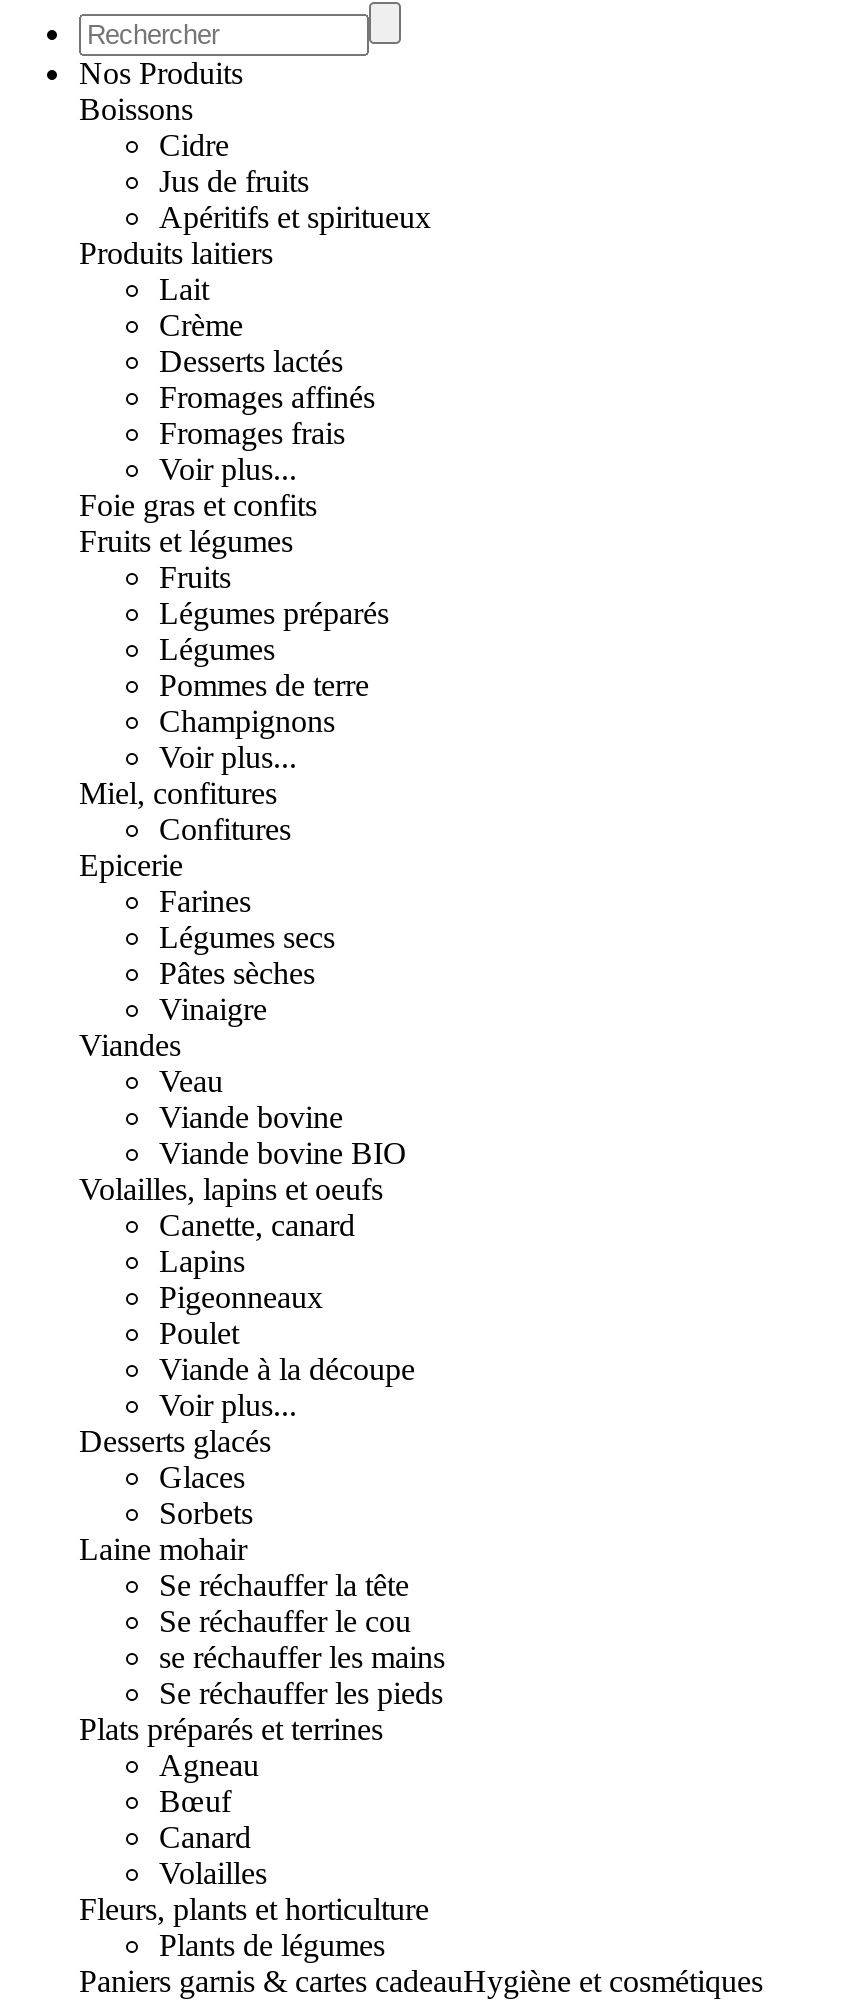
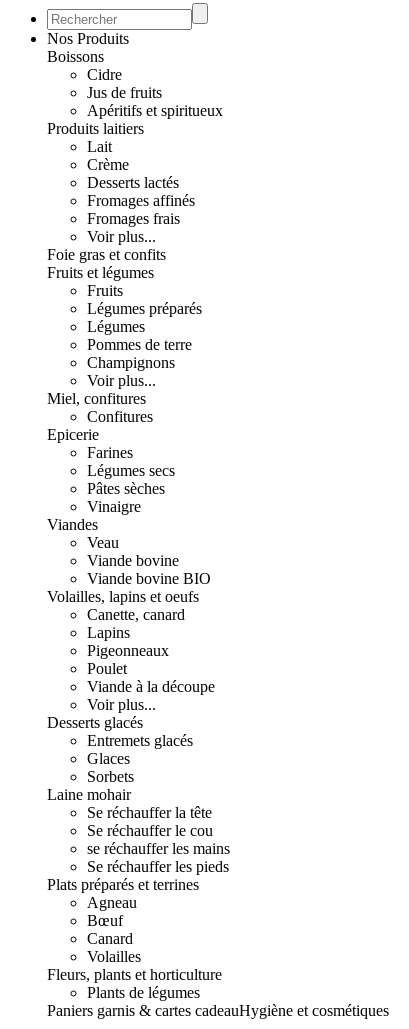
+ Entremets glacés
